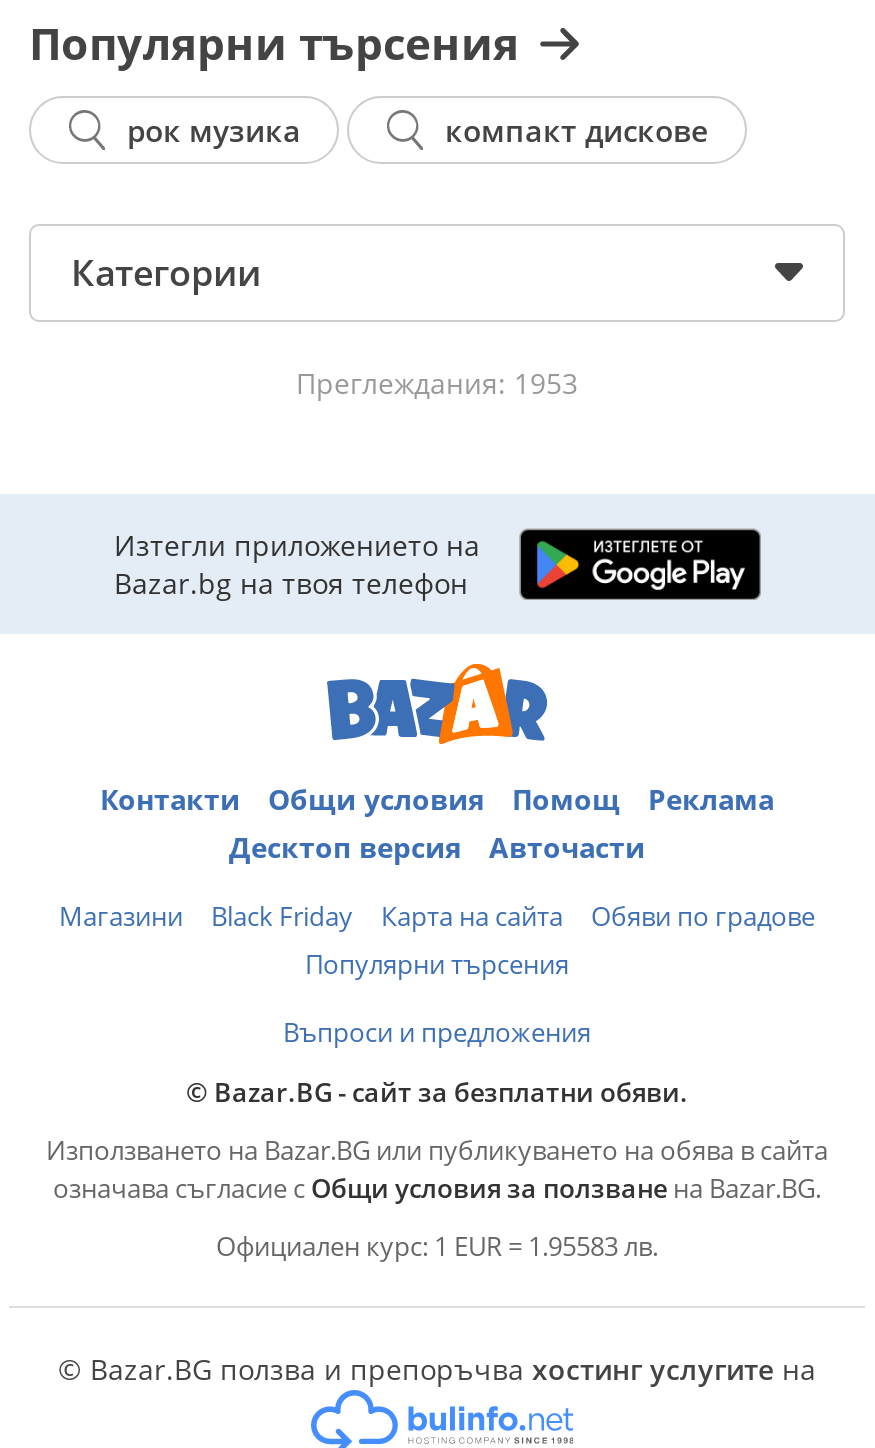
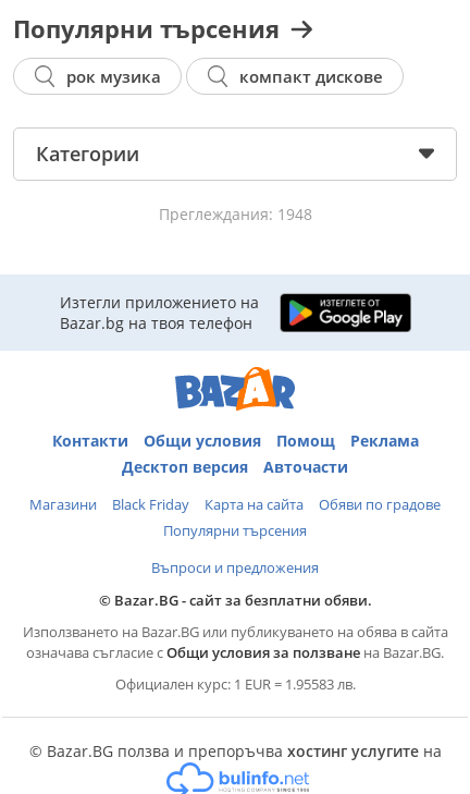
- Преглеждания: 1953
+ Преглеждания: 1948
